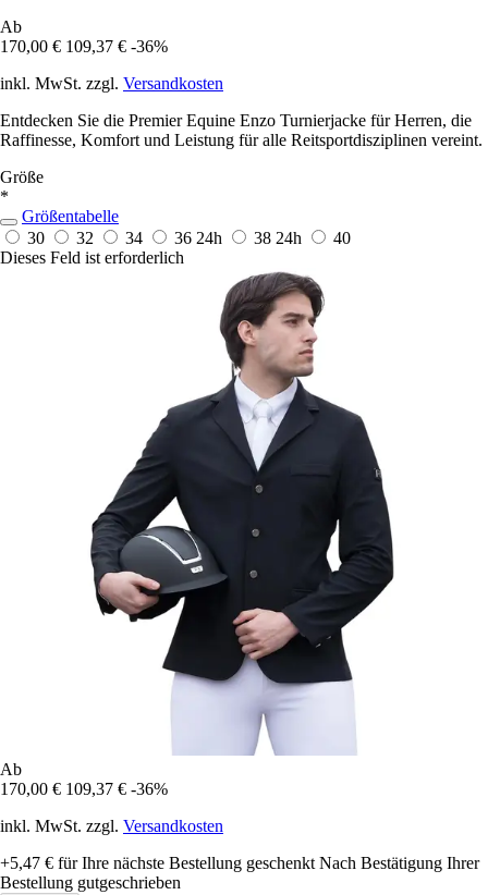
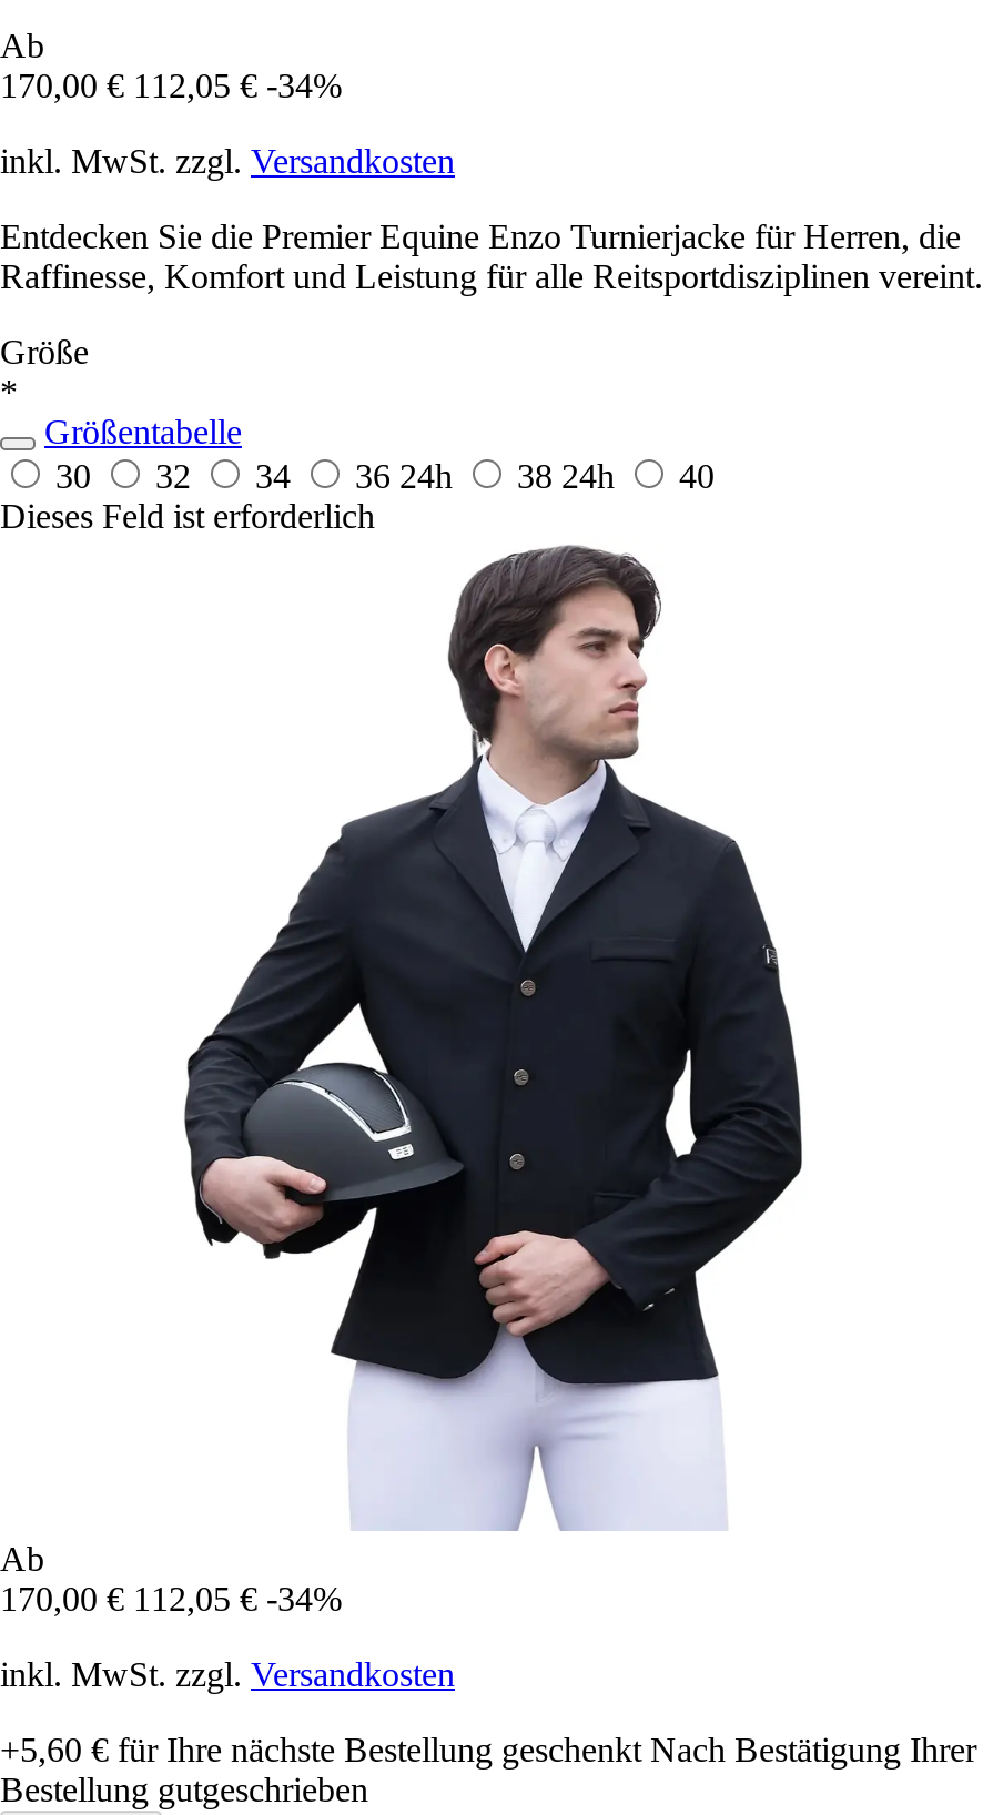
- 170,00 € 109,37 € -36%
+ 170,00 € 112,05 € -34%

- 170,00 € 109,37 € -36%
+ 170,00 € 112,05 € -34%

- +5,47 €für Ihre nächste Bestellung geschenkt Nach Bestätigung Ihrer
+ +5,60 €für Ihre nächste Bestellung geschenkt Nach Bestätigung Ihrer
